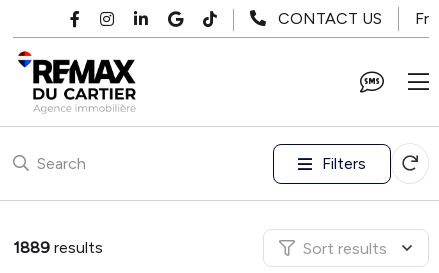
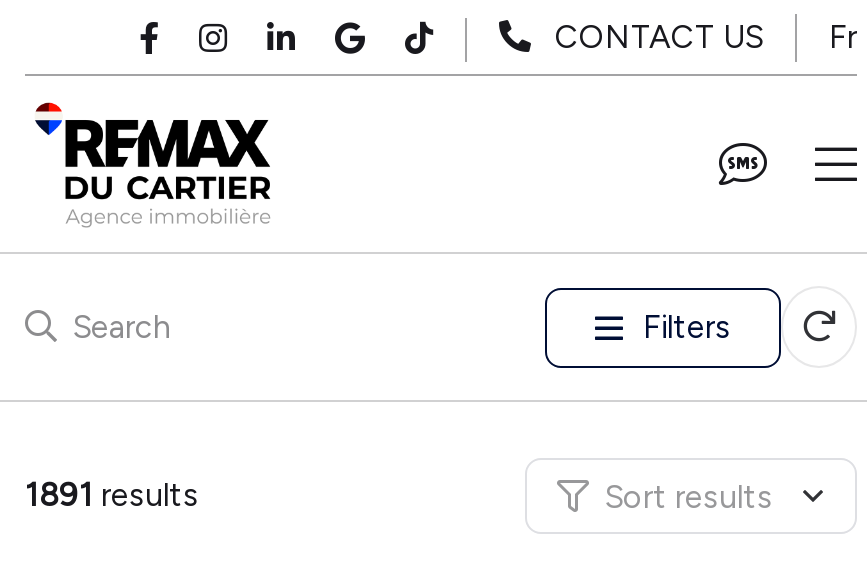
- 1889 results
+ 1891 results
